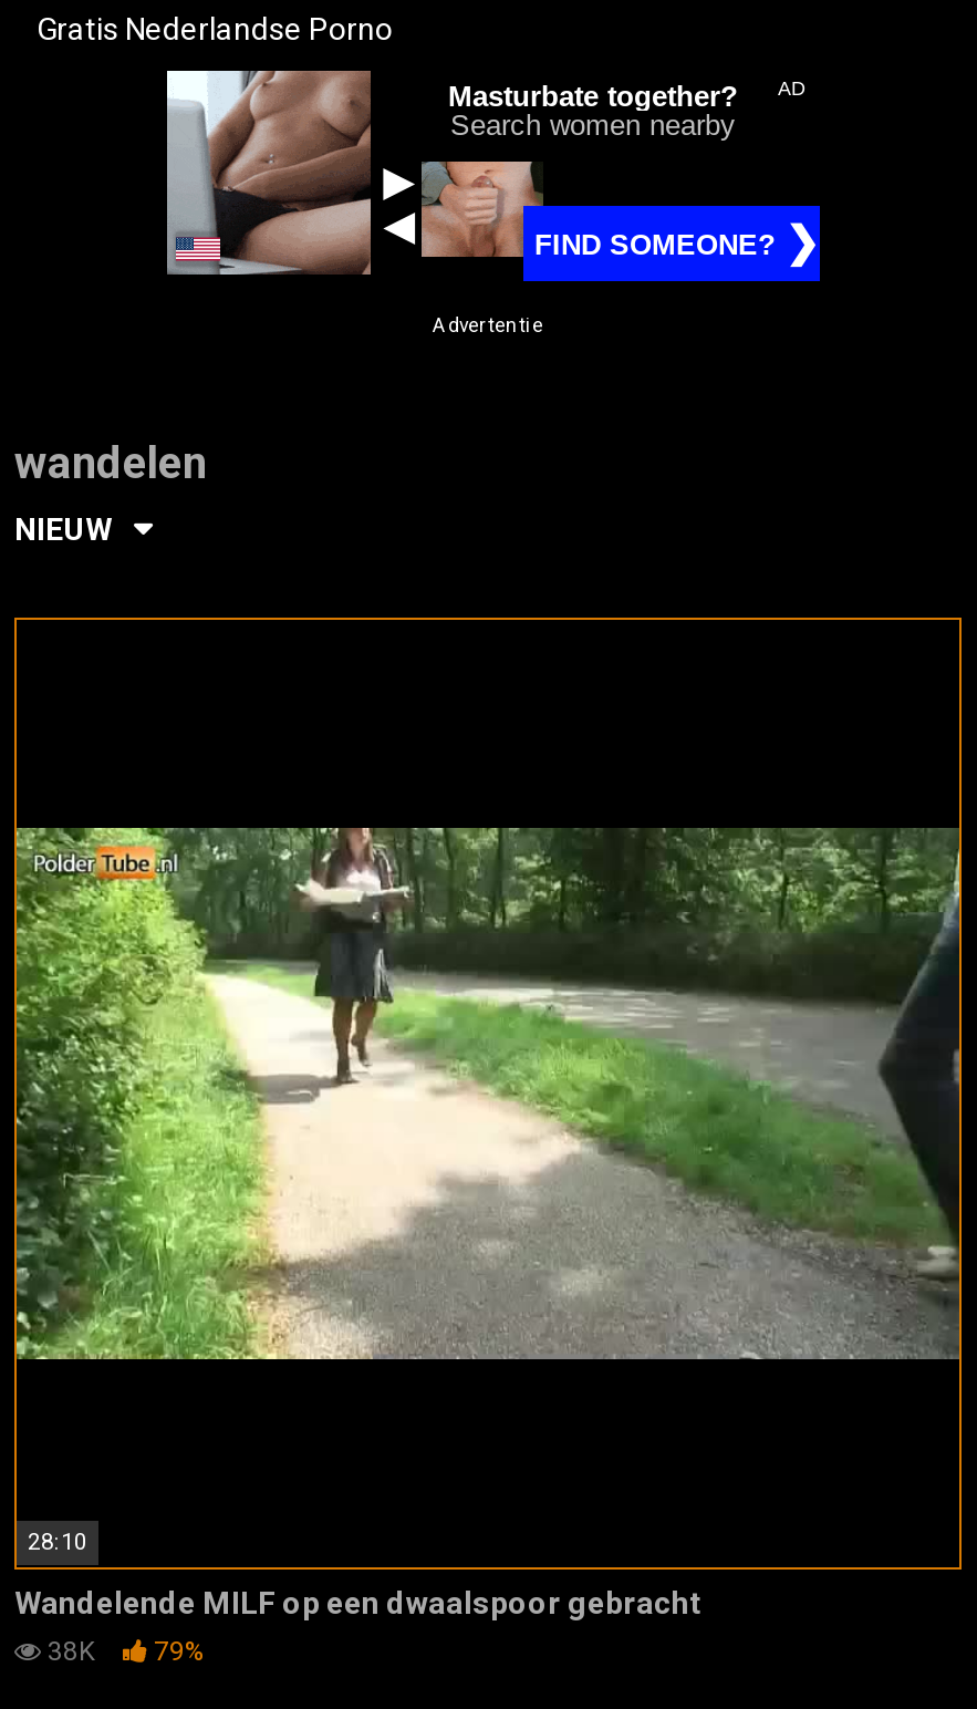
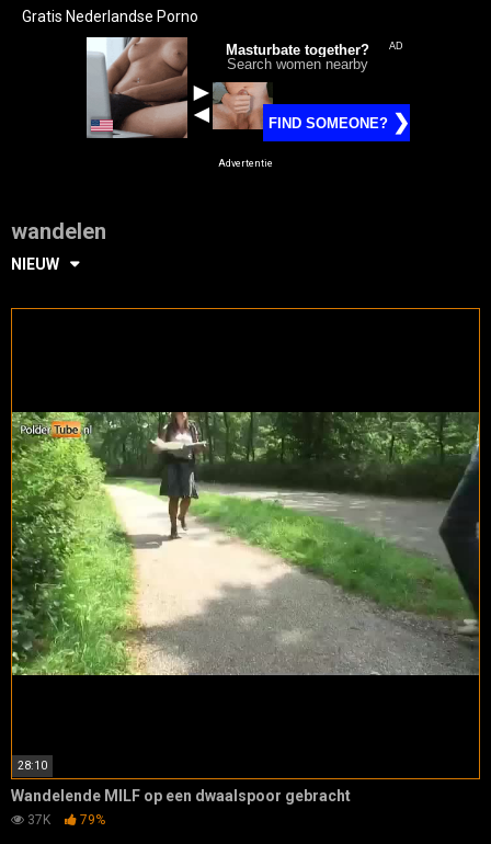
- 38K 79%
+ 37K 79%
